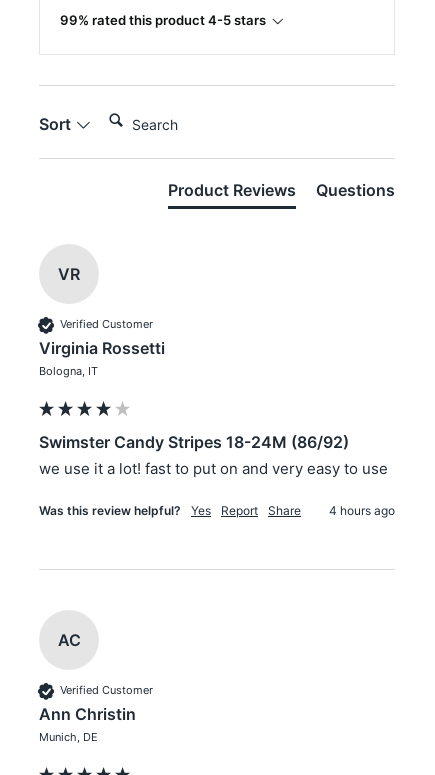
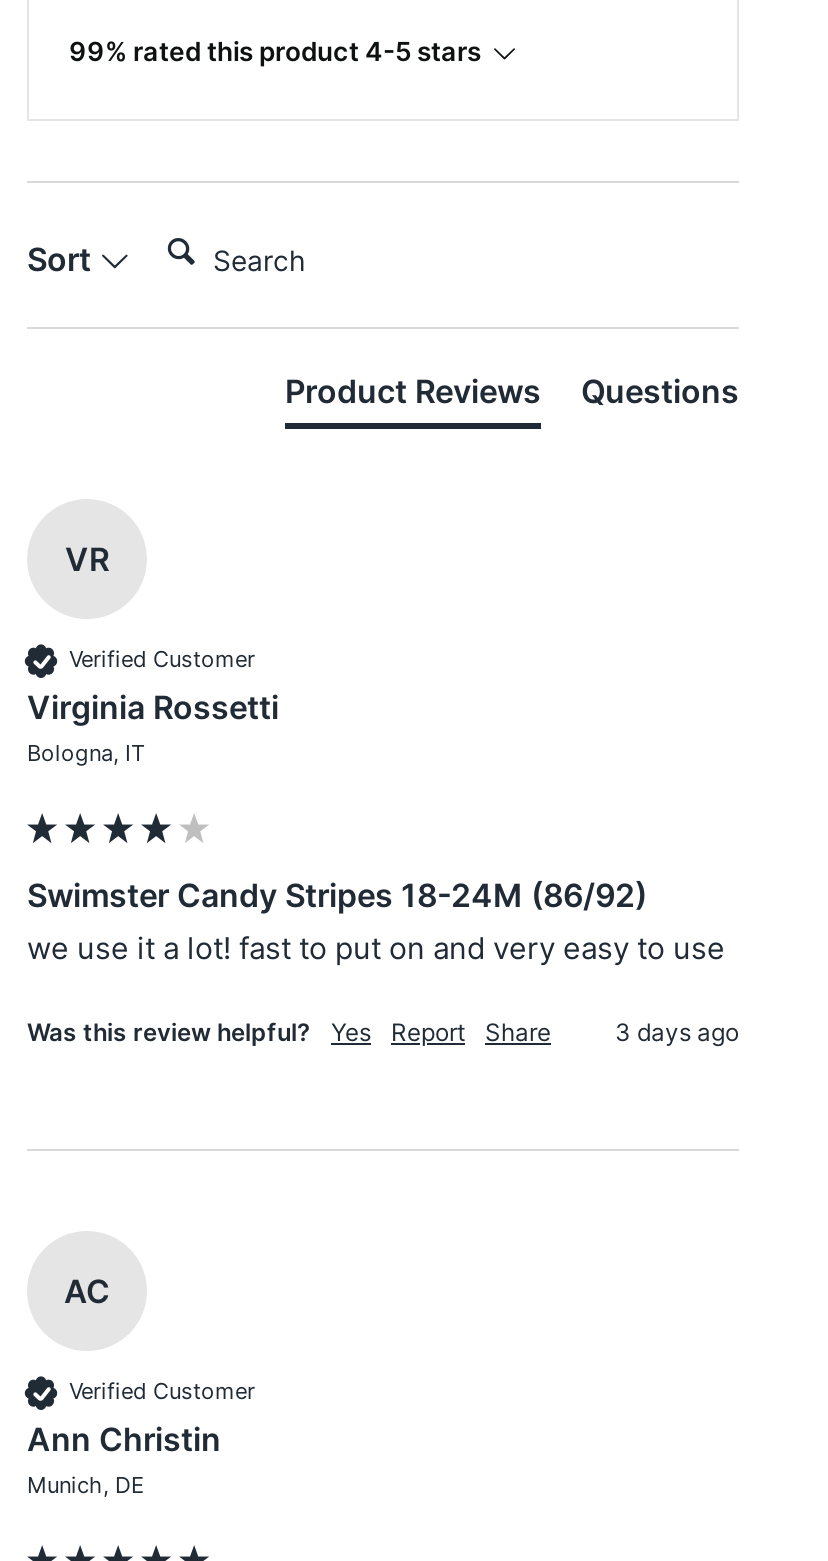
- 4 hours ago
+ 3 days ago
